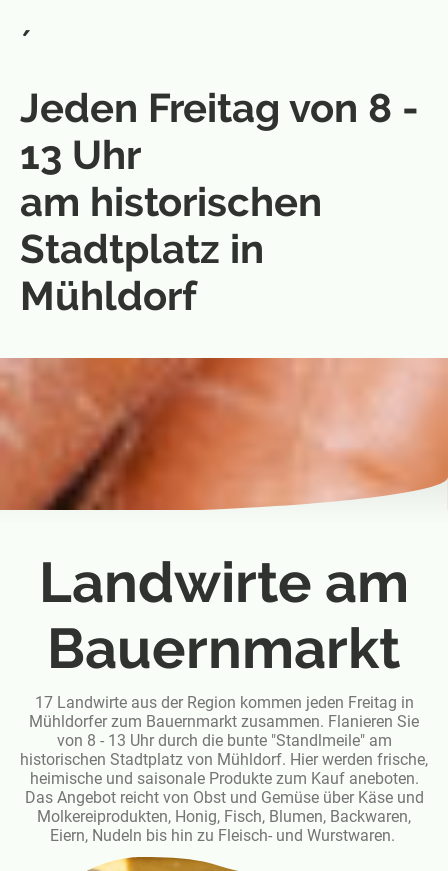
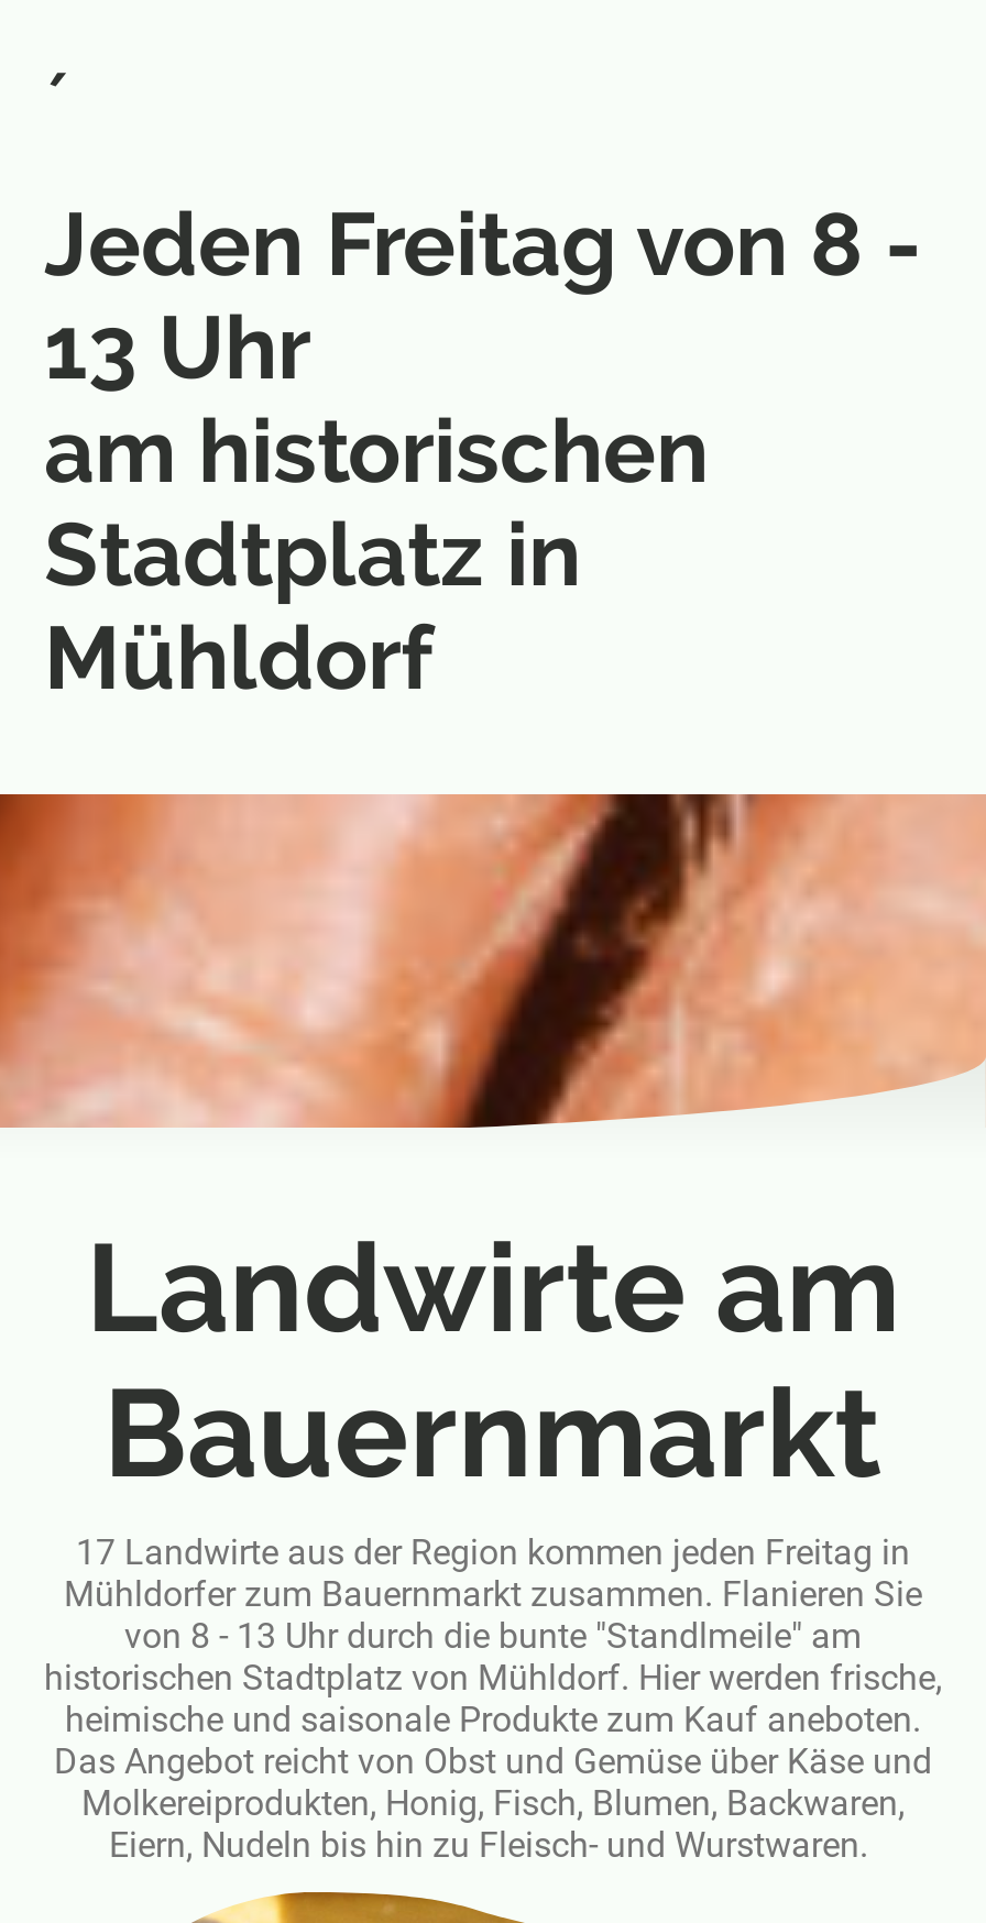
- [image]
+ [image]
